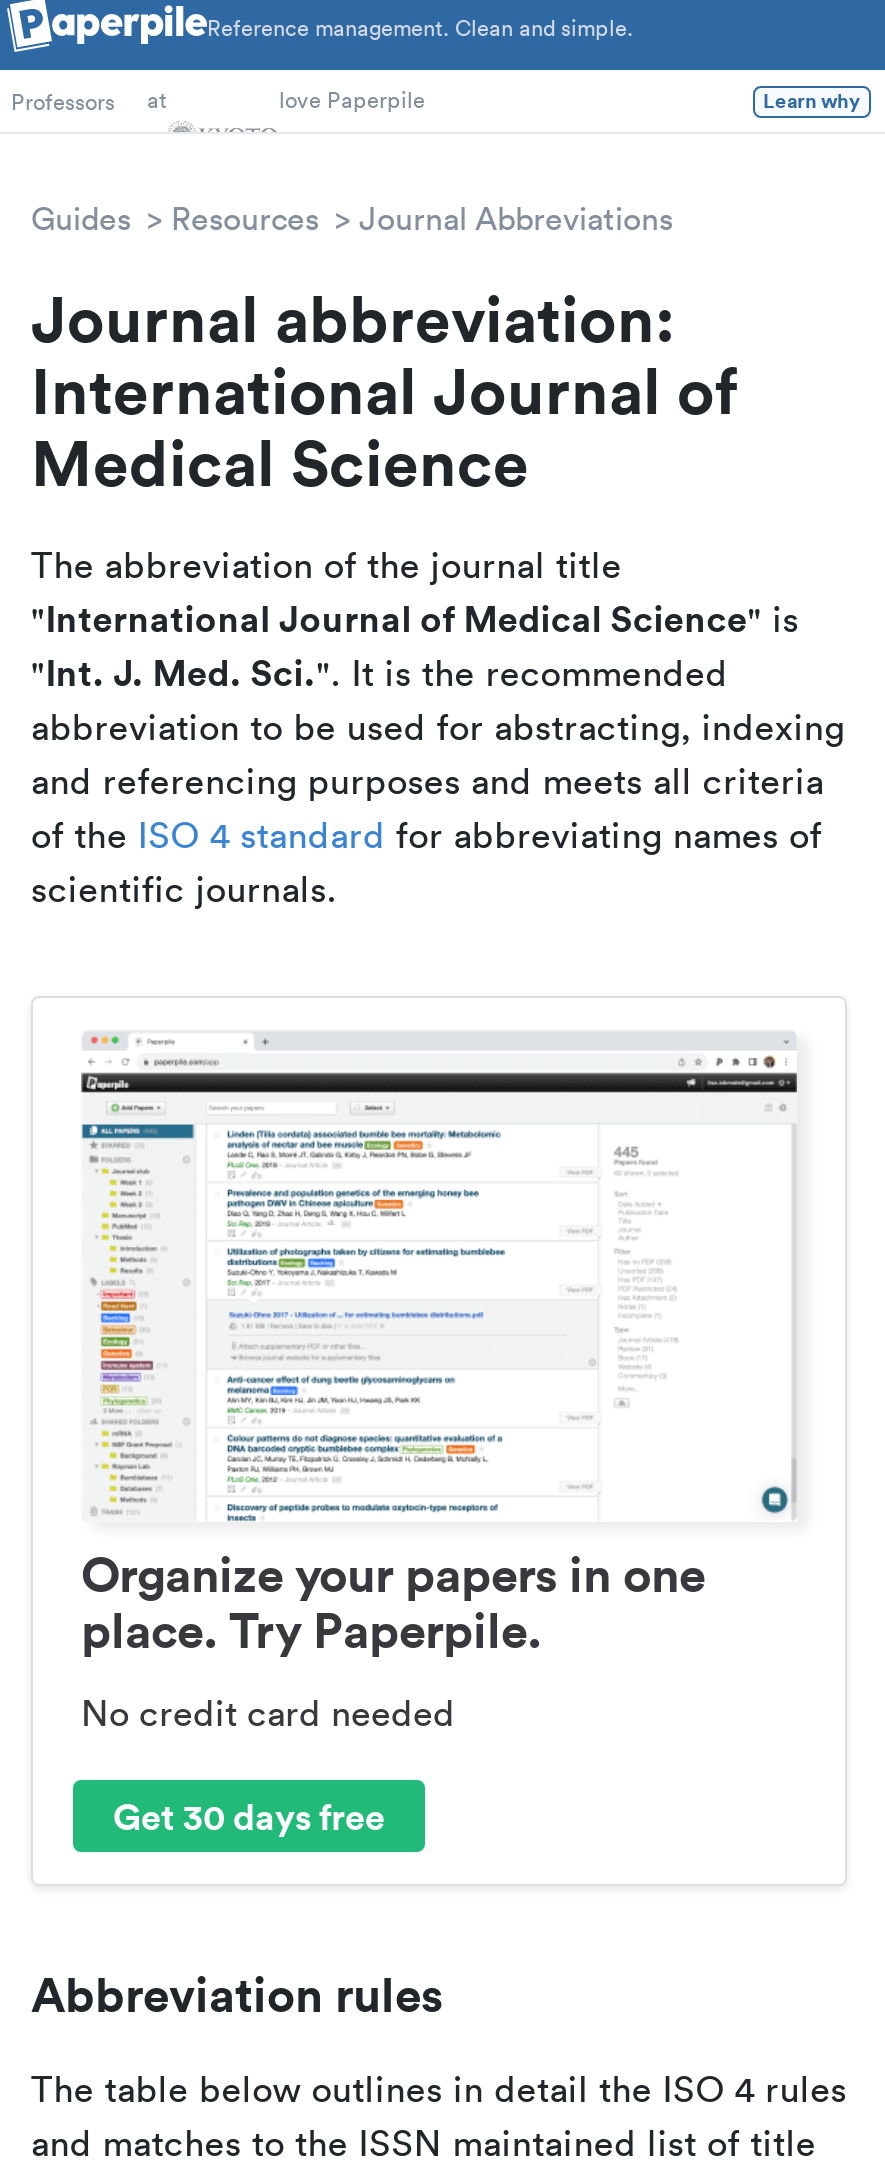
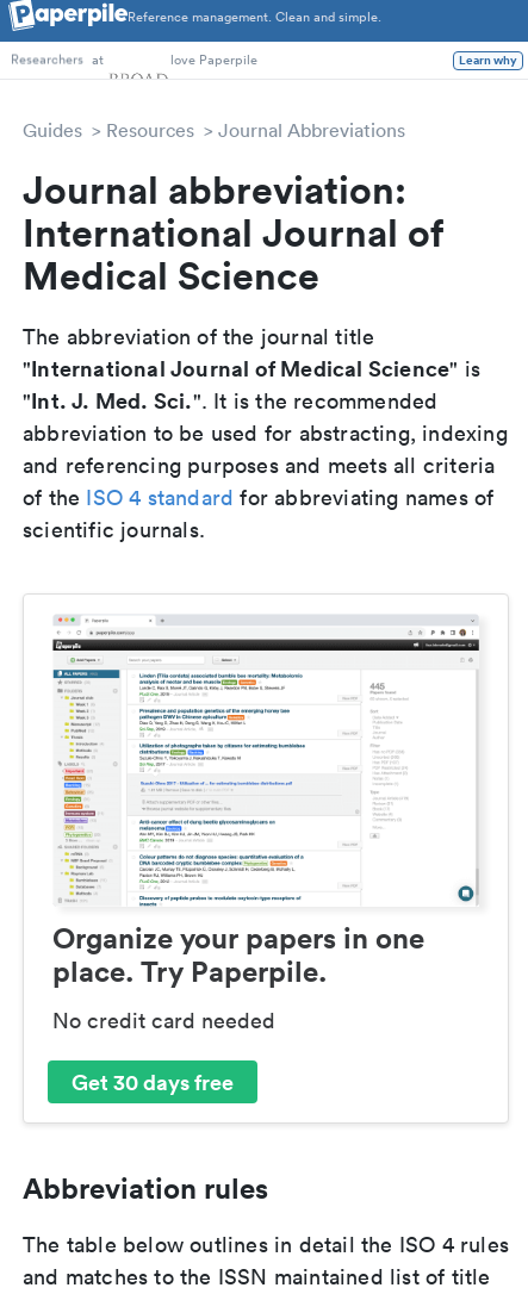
- Professors
- at
+ Researchers at
